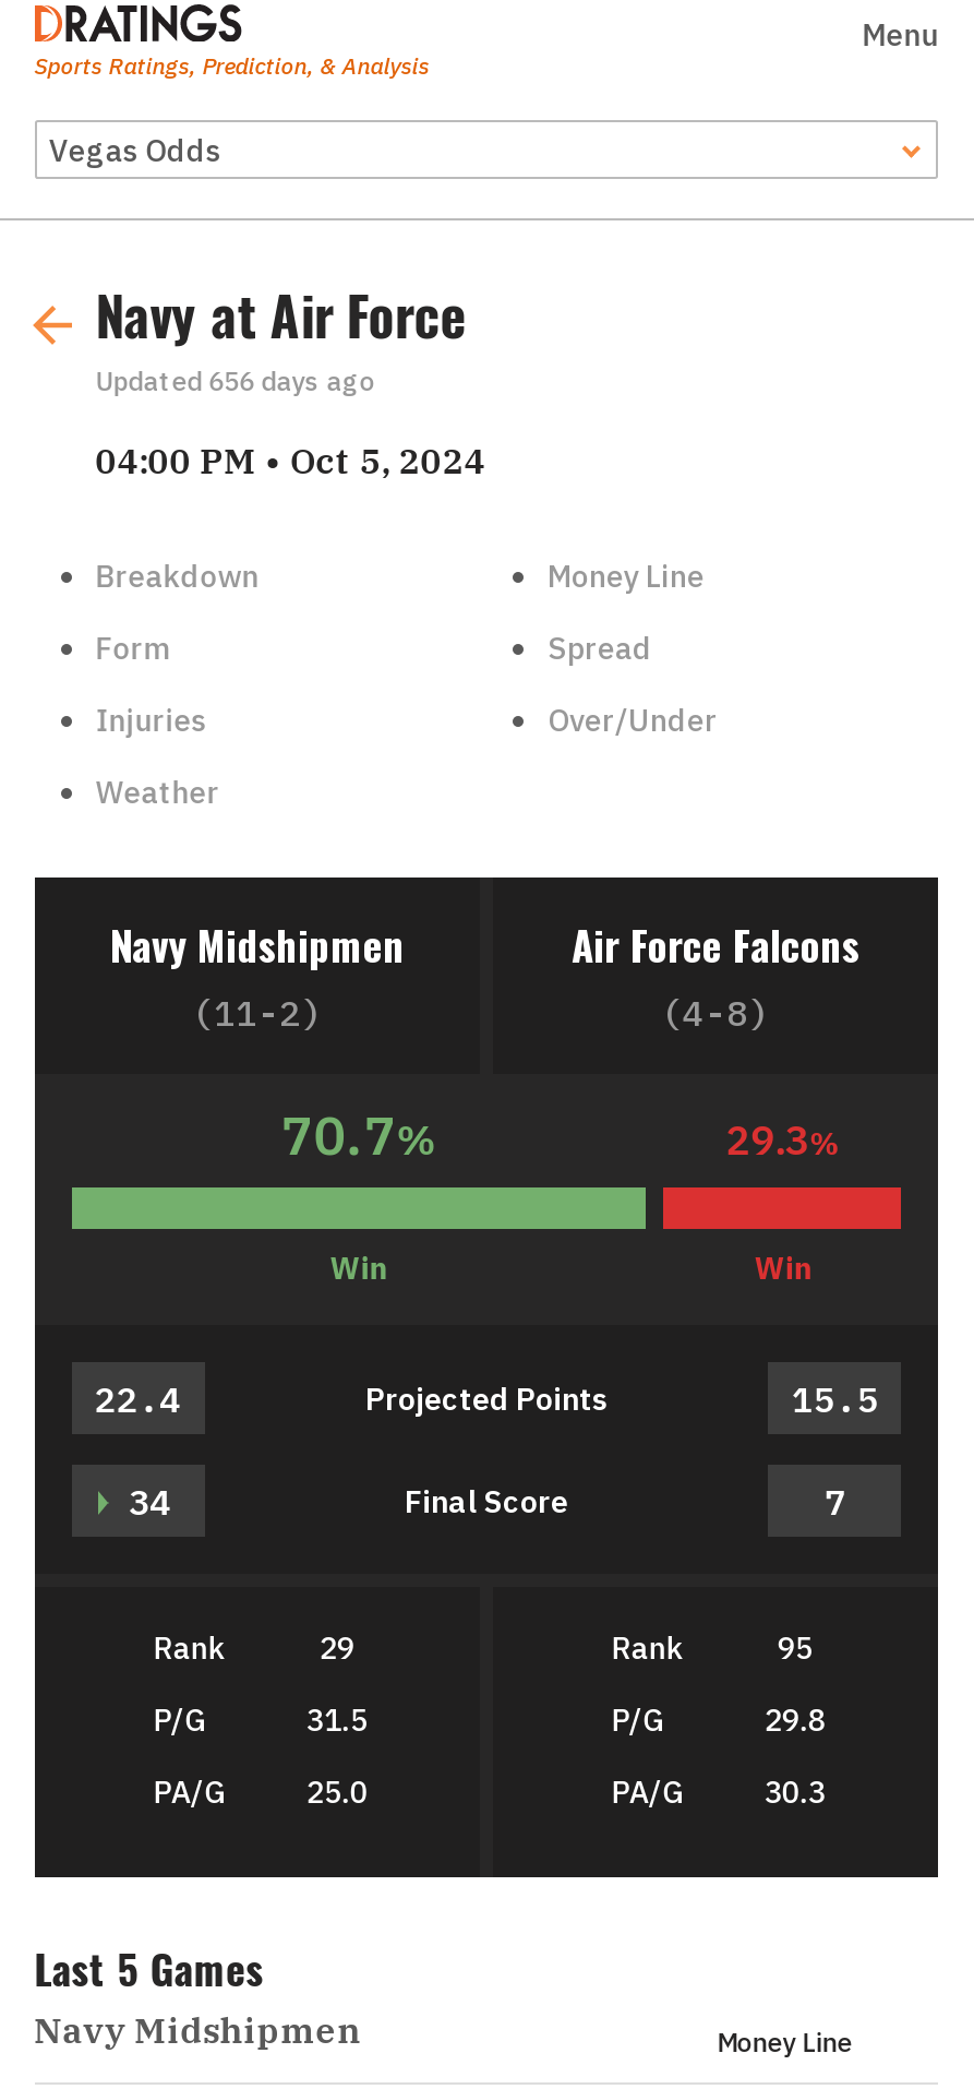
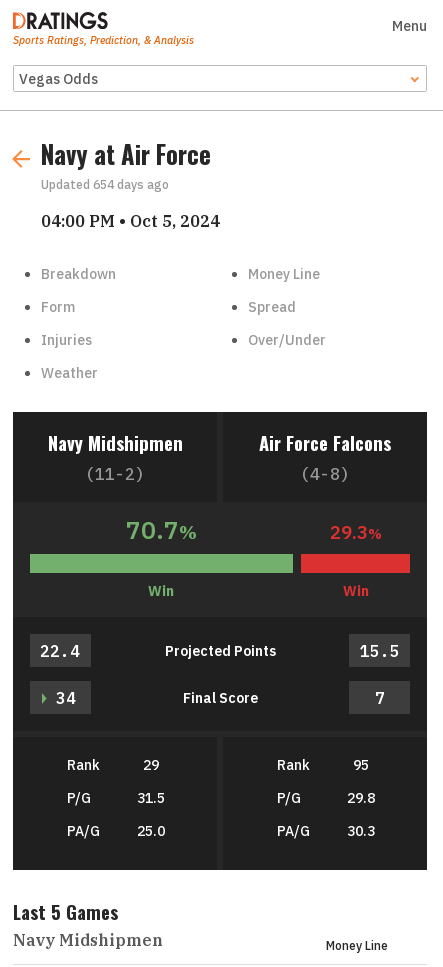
- Updated 656 days ago
+ Updated 654 days ago
